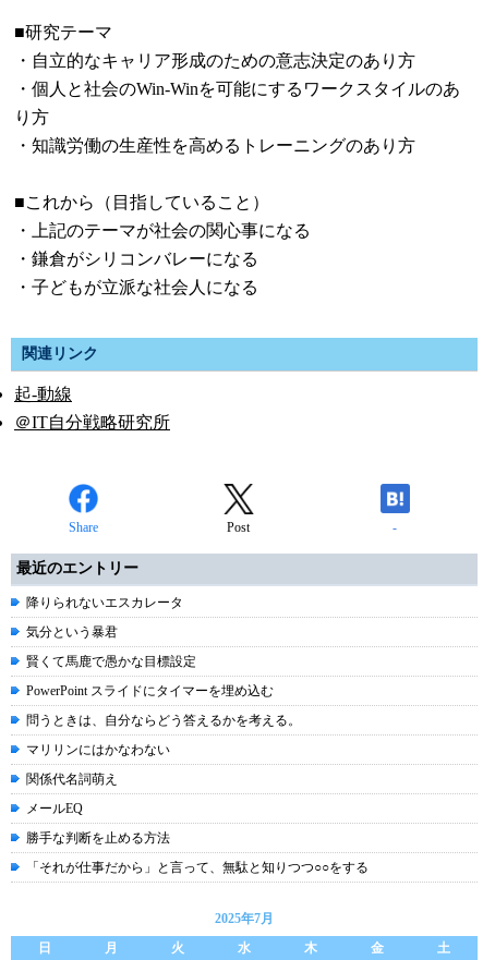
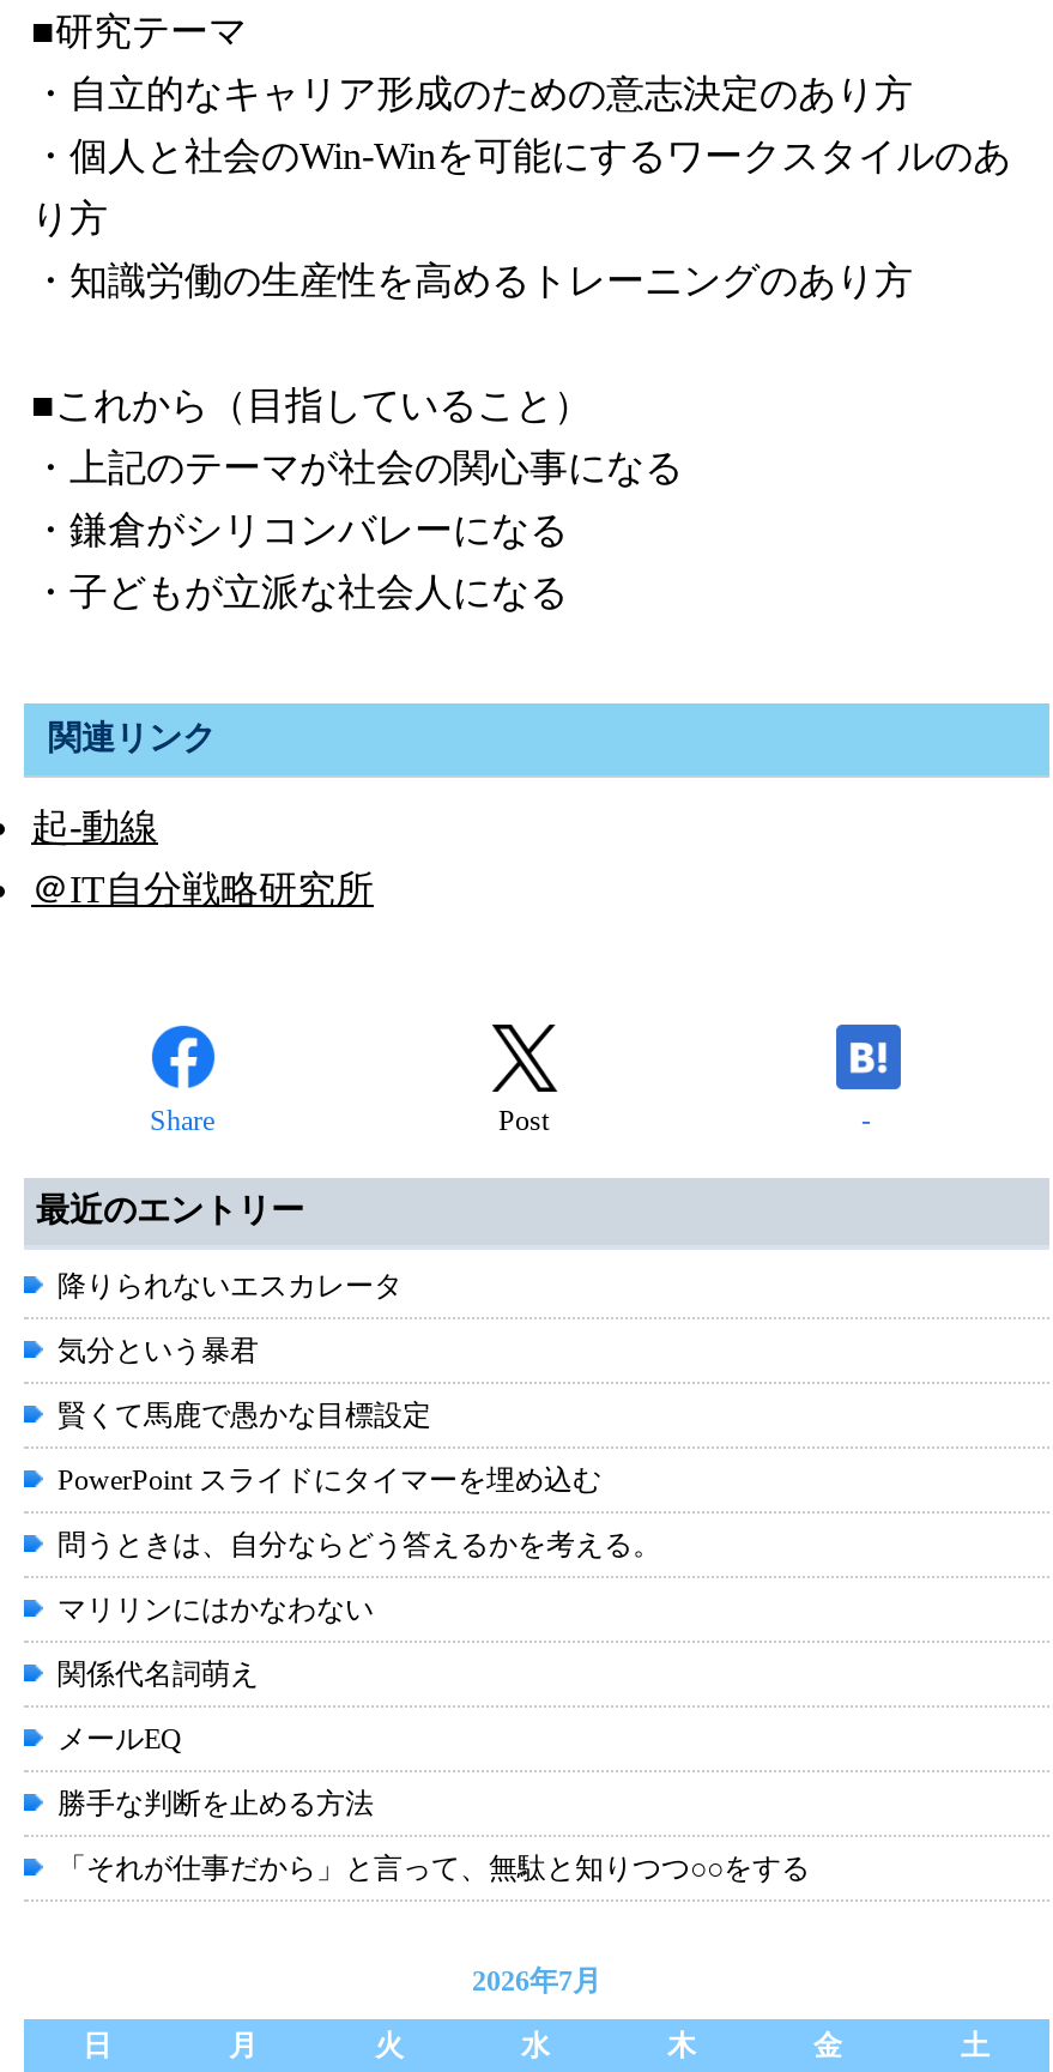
- 2025年7月
+ 2026年7月
